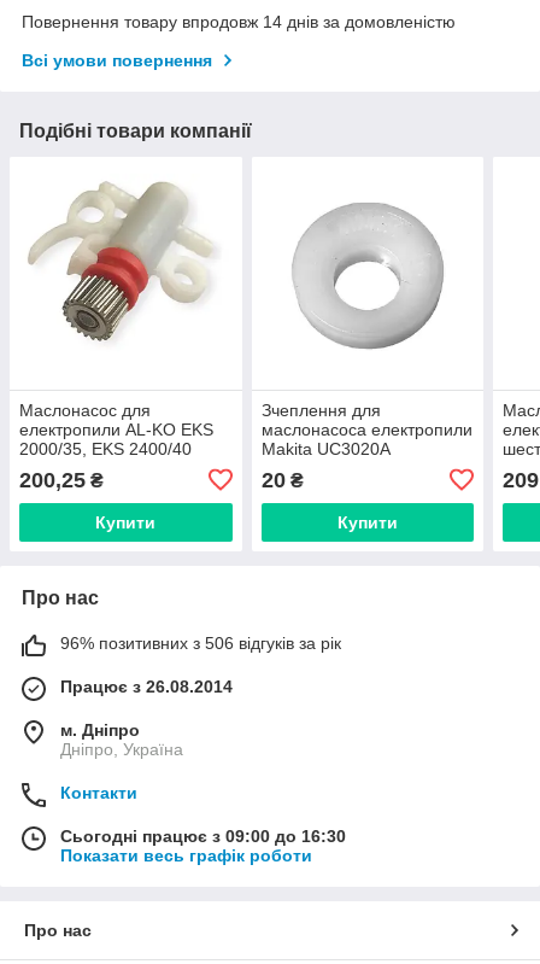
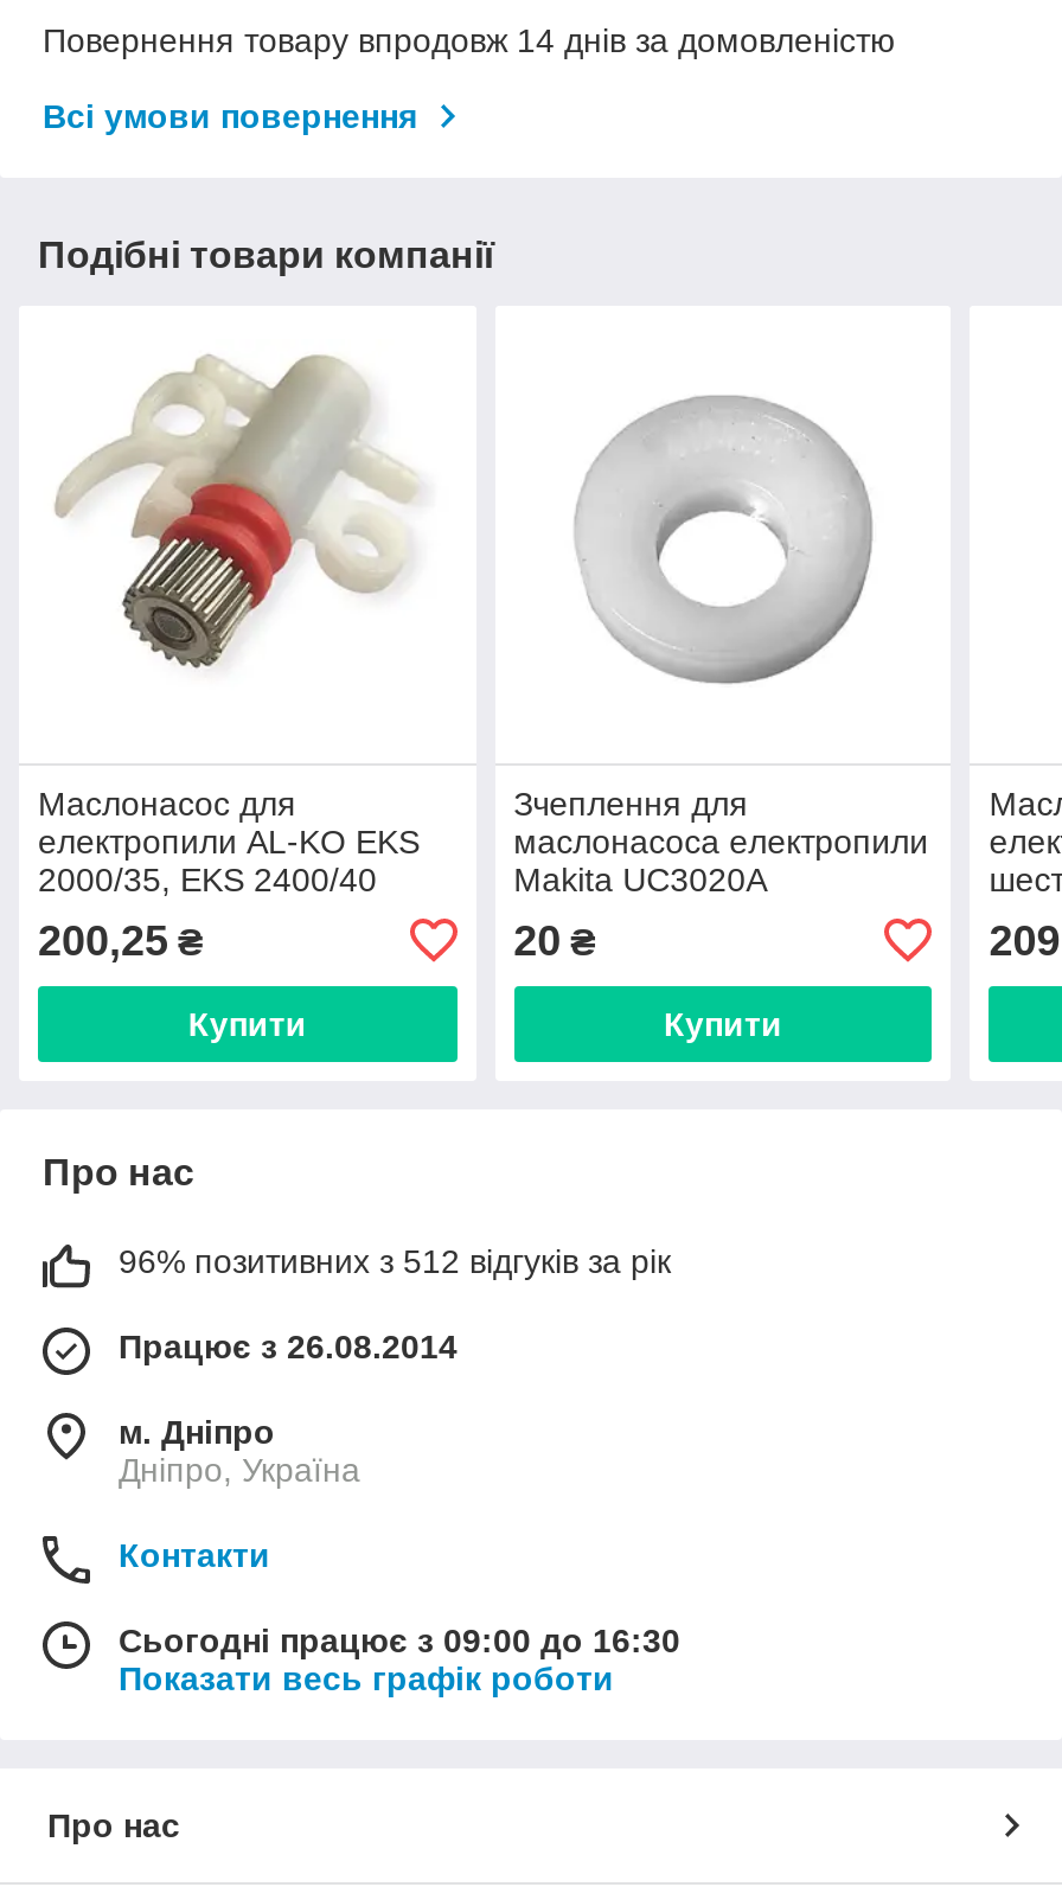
- 96% позитивних з 506 відгуків за рік
+ 96% позитивних з 512 відгуків за рік
